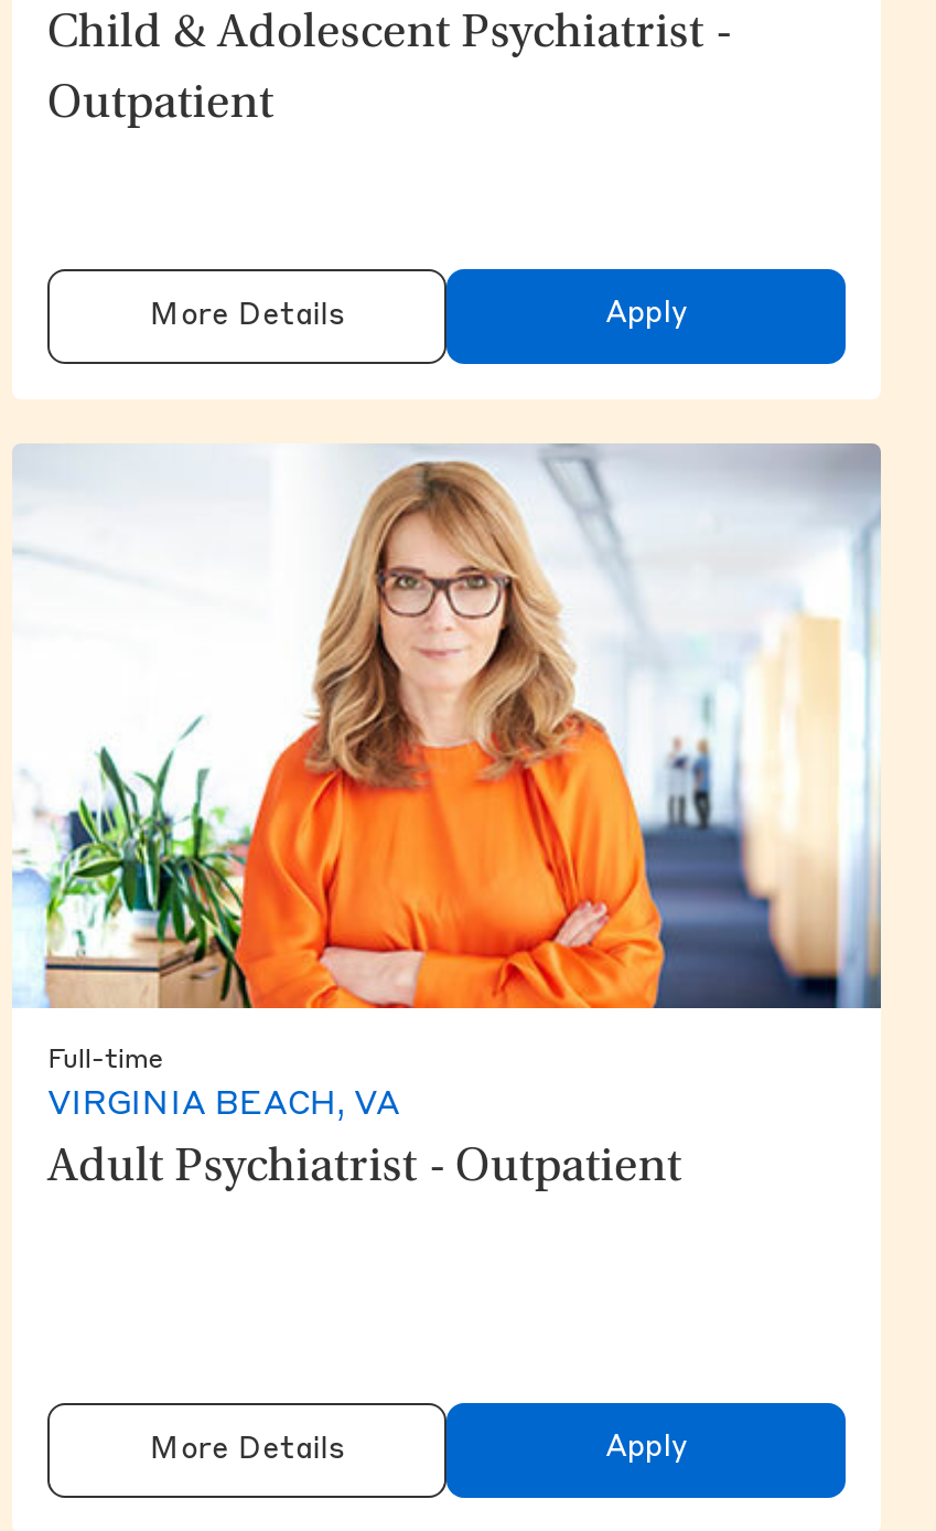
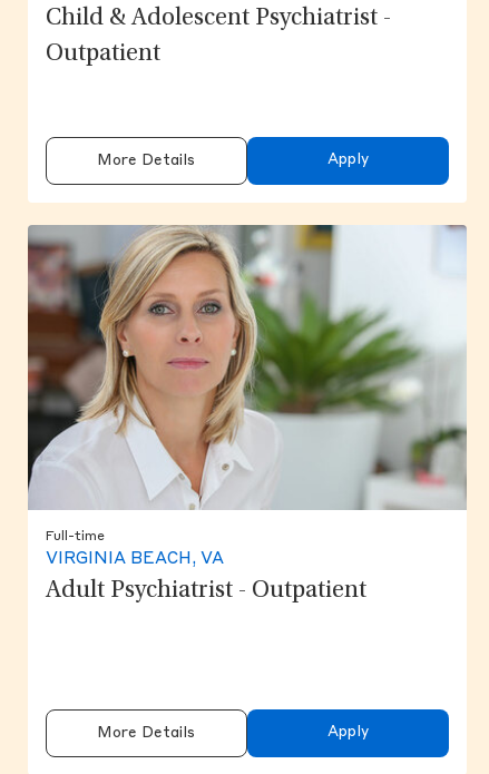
- [image]
+ [image]
